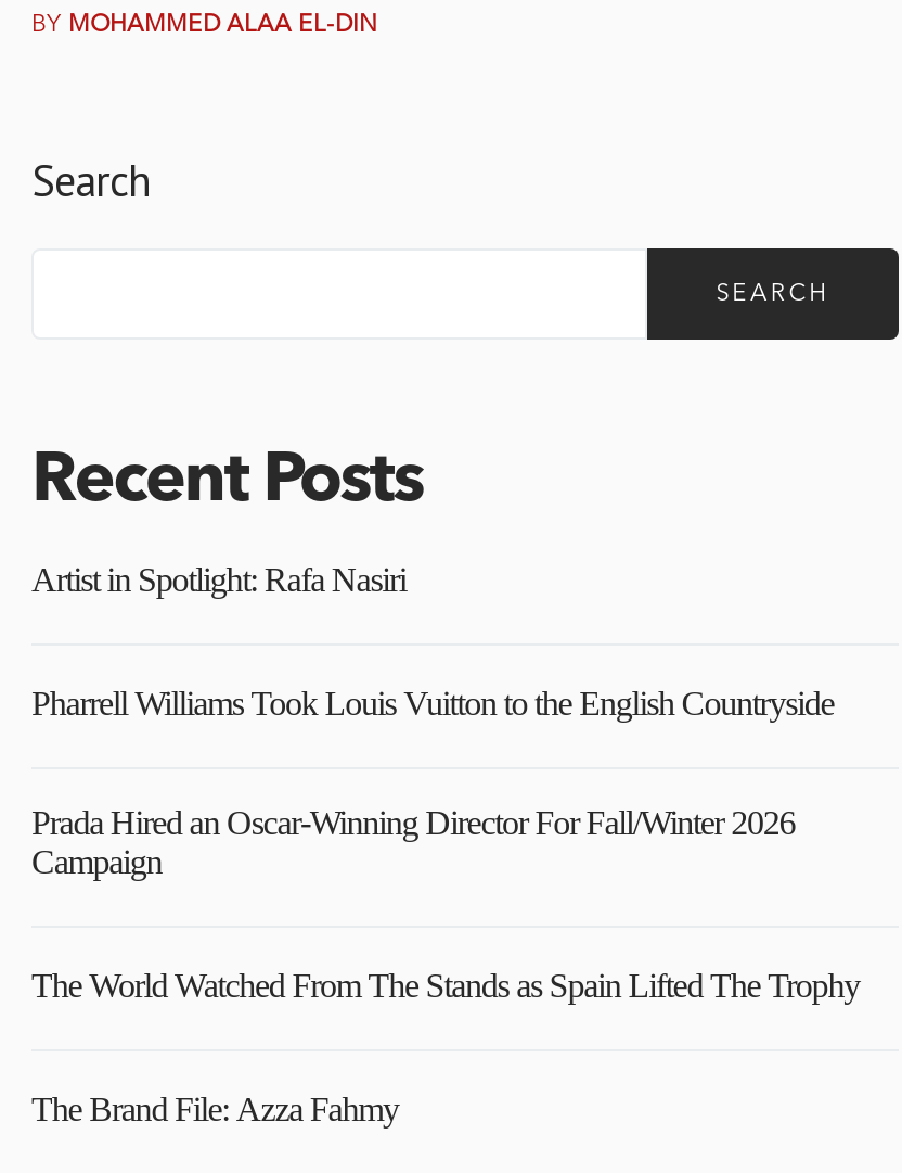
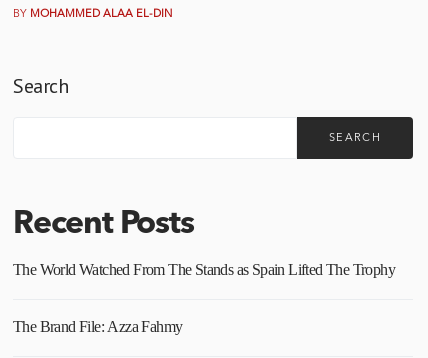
- Artist in Spotlight: Rafa Nasiri
- Pharrell Williams Took Louis Vuitton to the English Countryside
- Prada Hired an Oscar-Winning Director For Fall/Winter 2026
- Campaign
